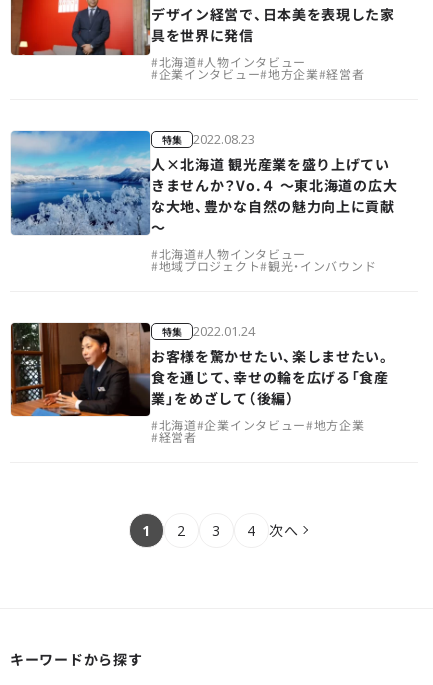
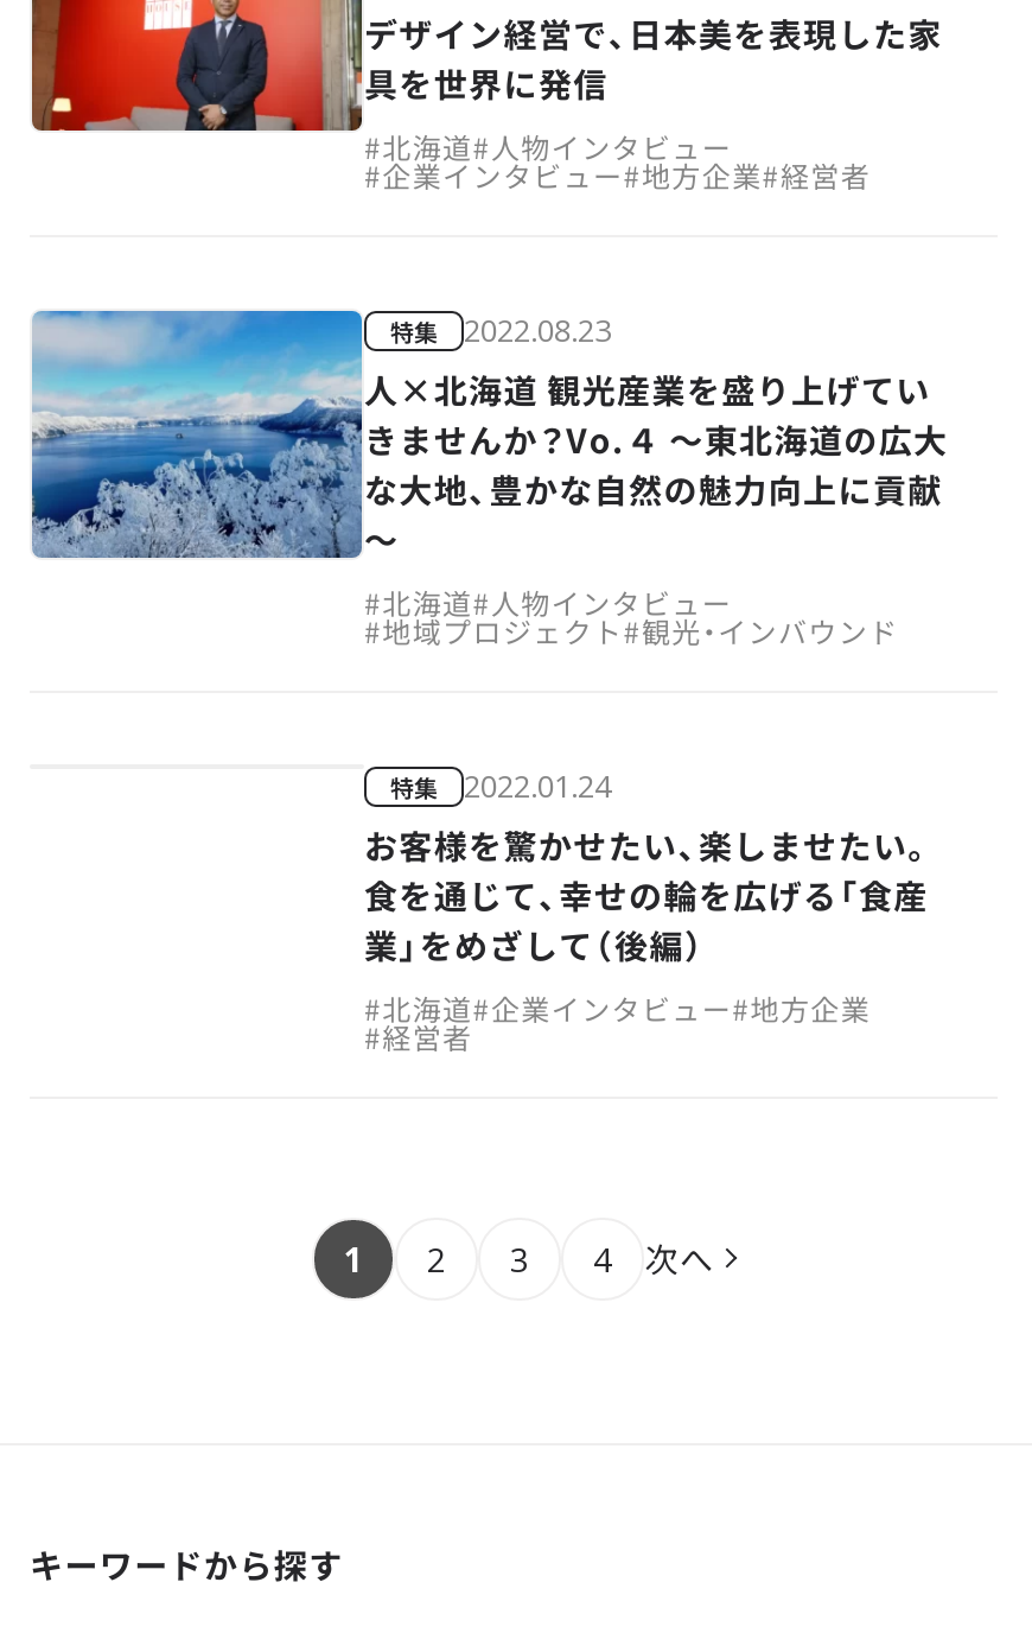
- [image]
